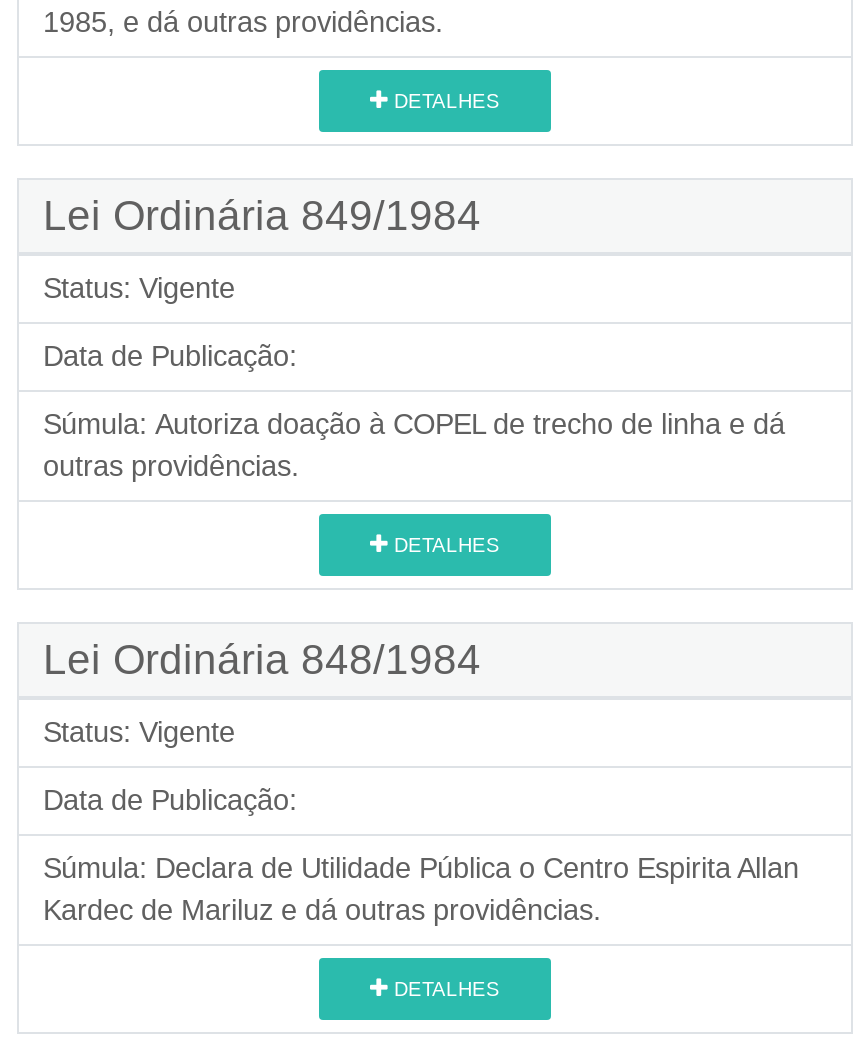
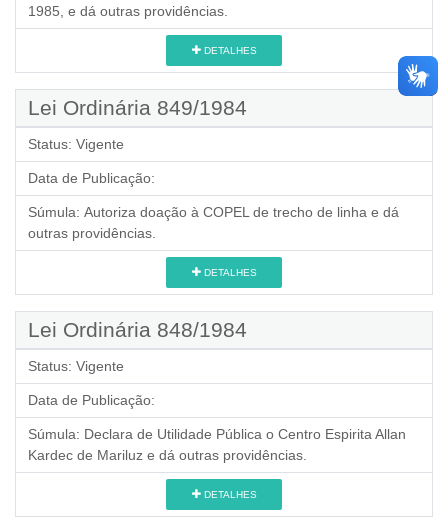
+ [image]
